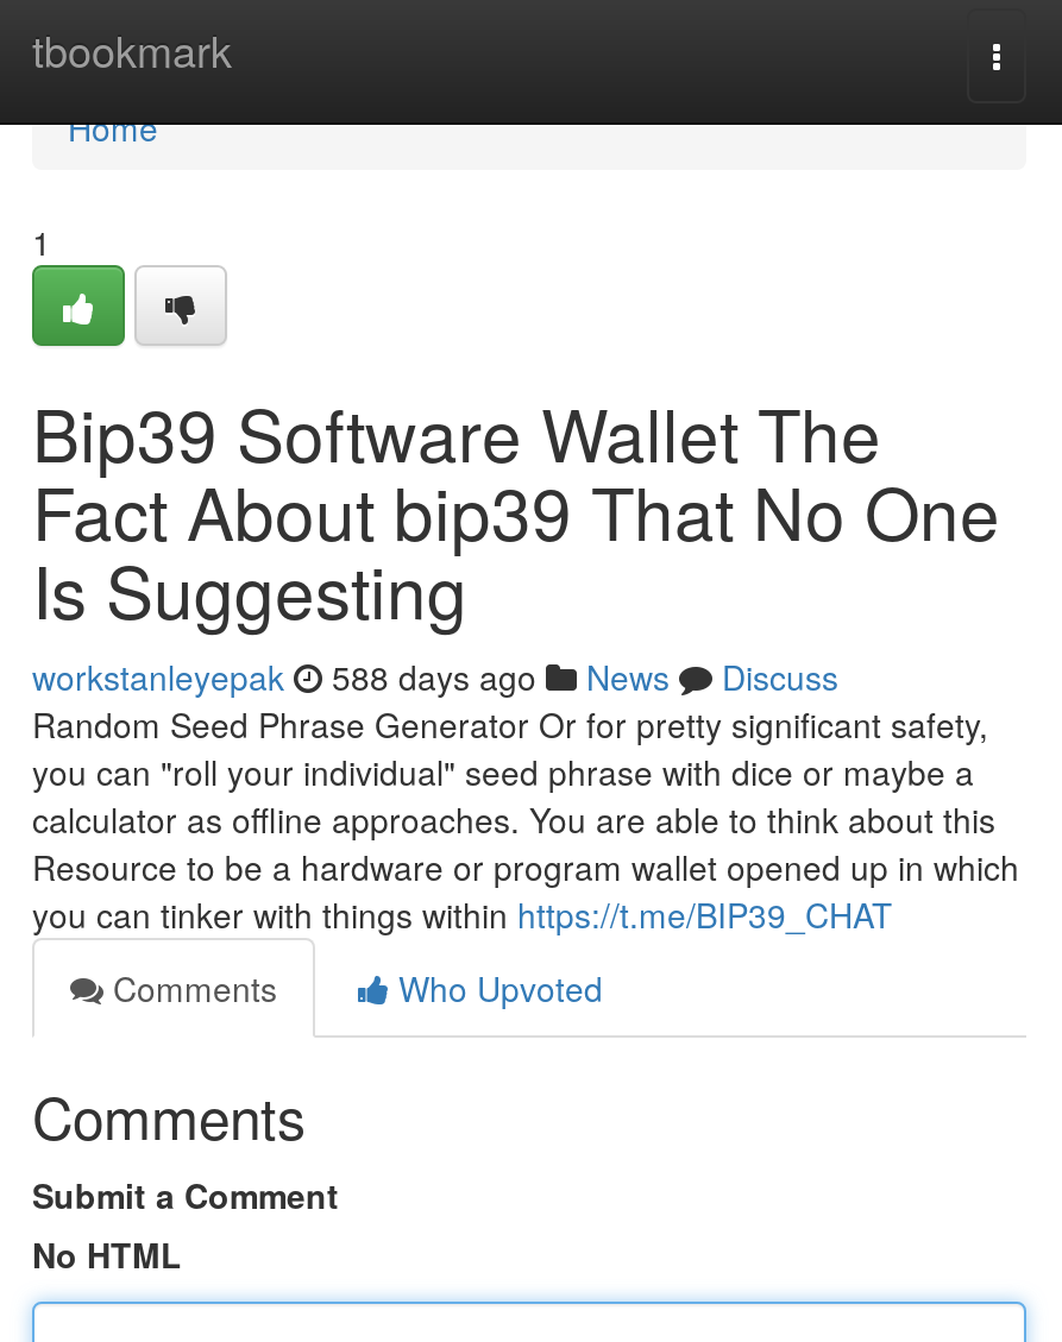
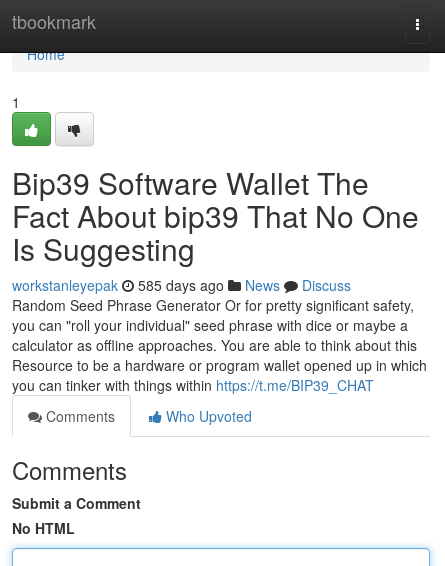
- workstanleyepak 588 days ago News Discuss
+ workstanleyepak 585 days ago News Discuss
